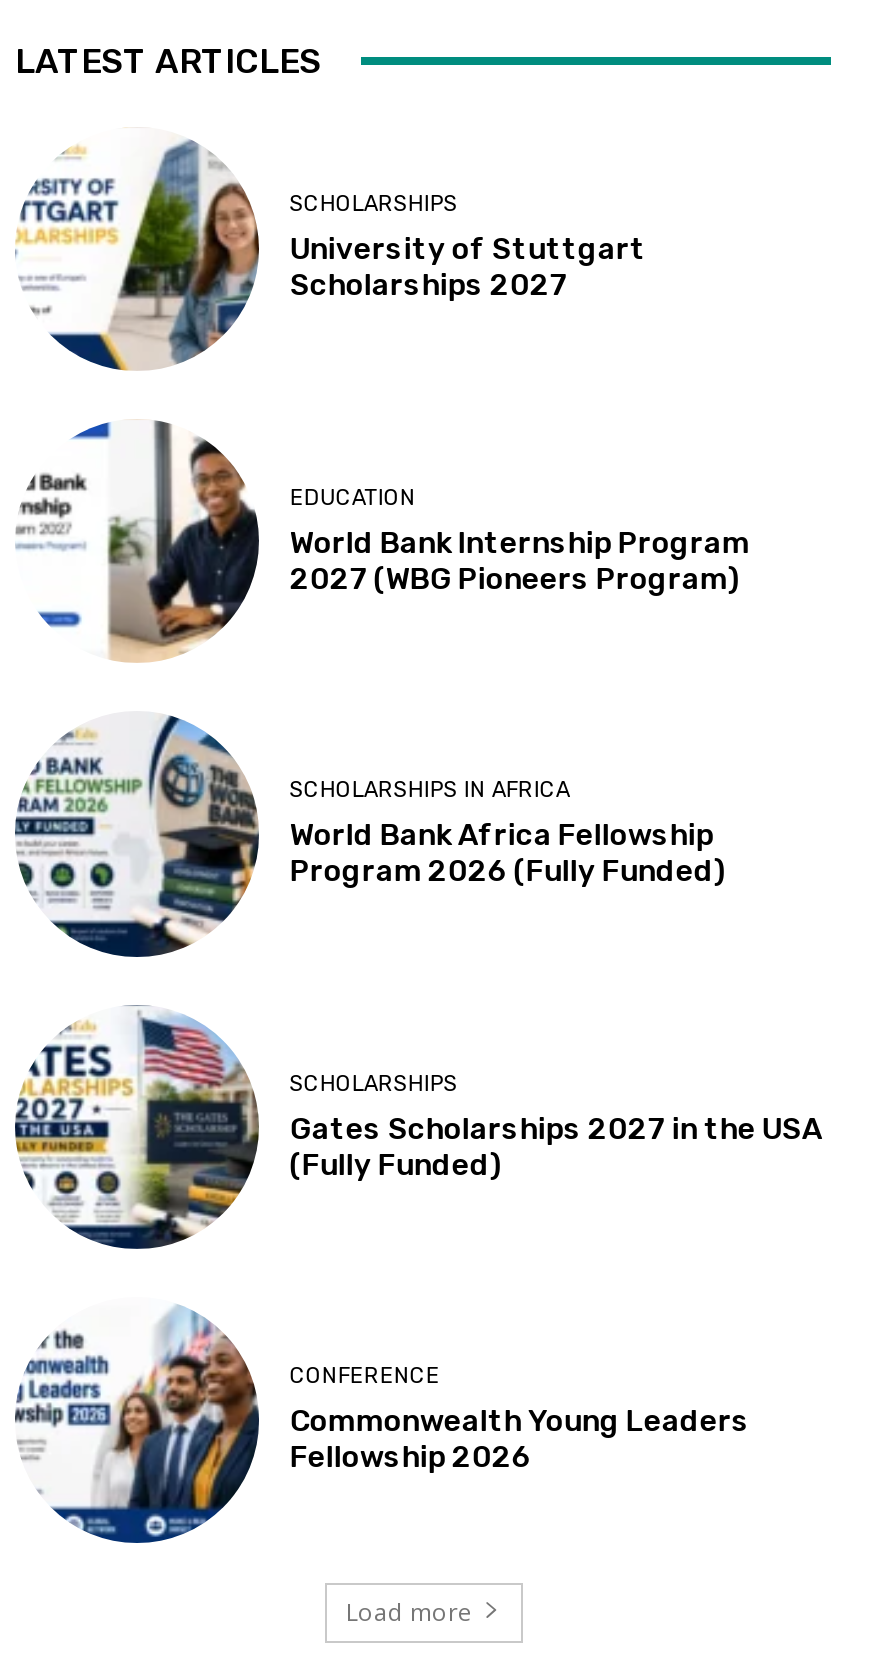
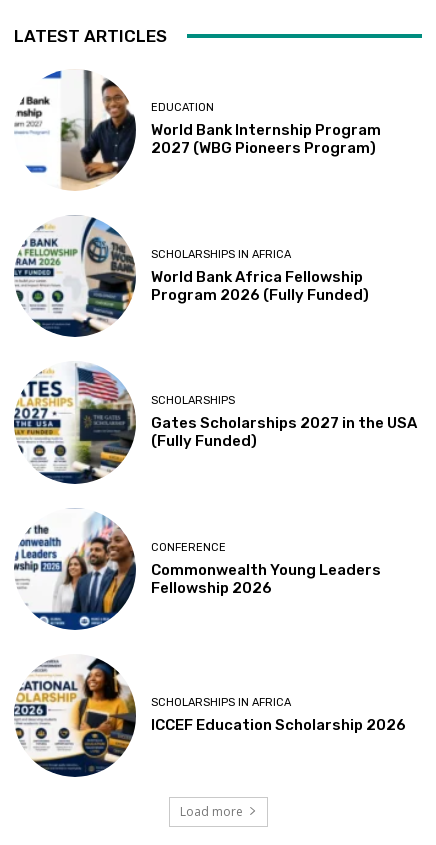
- [image]
- SCHOLARSHIPS
- University of Stuttgart
- Scholarships 2027

moved up: [image] | EDUCATION | World Bank Internship Program | ... | Commonwealth Young Leaders | Fellowship 2026

+ [image]
+ SCHOLARSHIPS IN AFRICA
+ ICCEF Education Scholarship 2026
